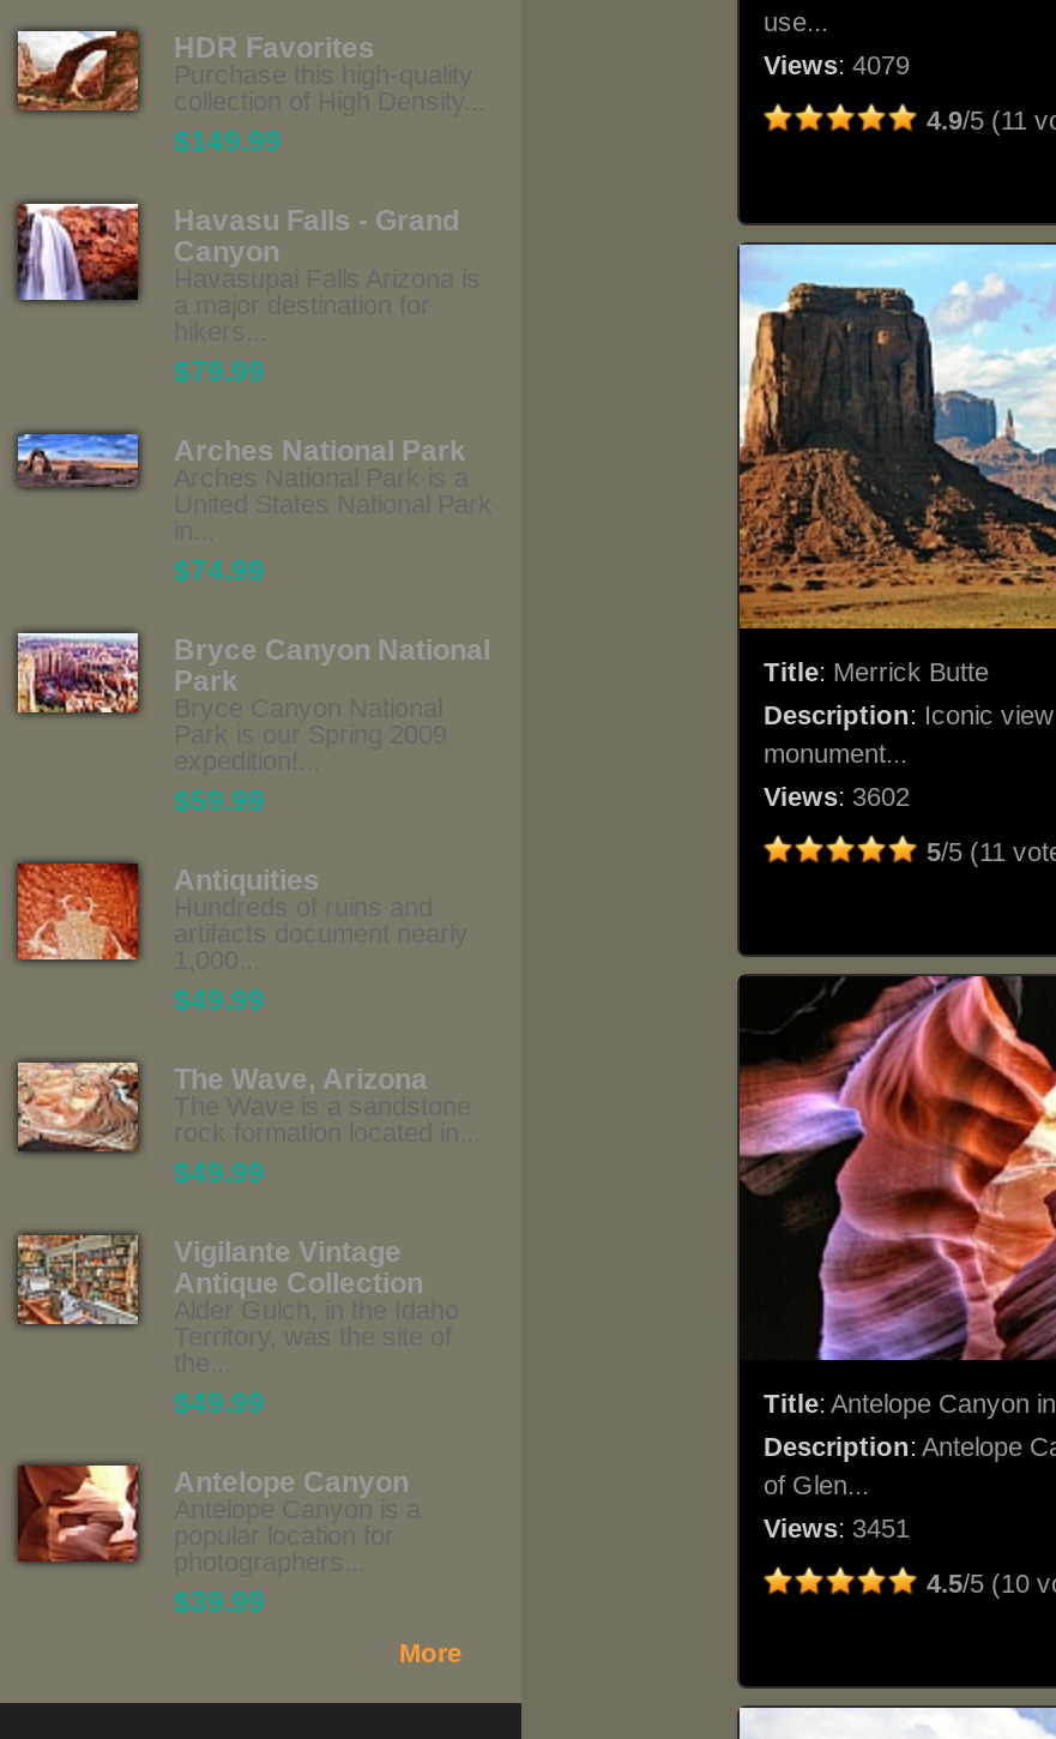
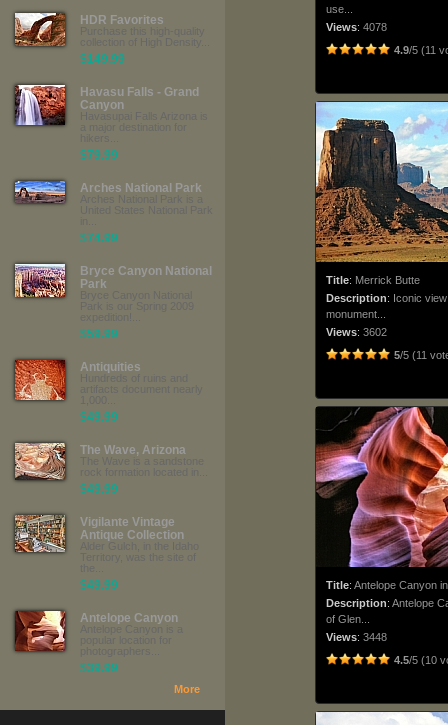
- Views: 4079
+ Views: 4078

- Views: 3451
+ Views: 3448
